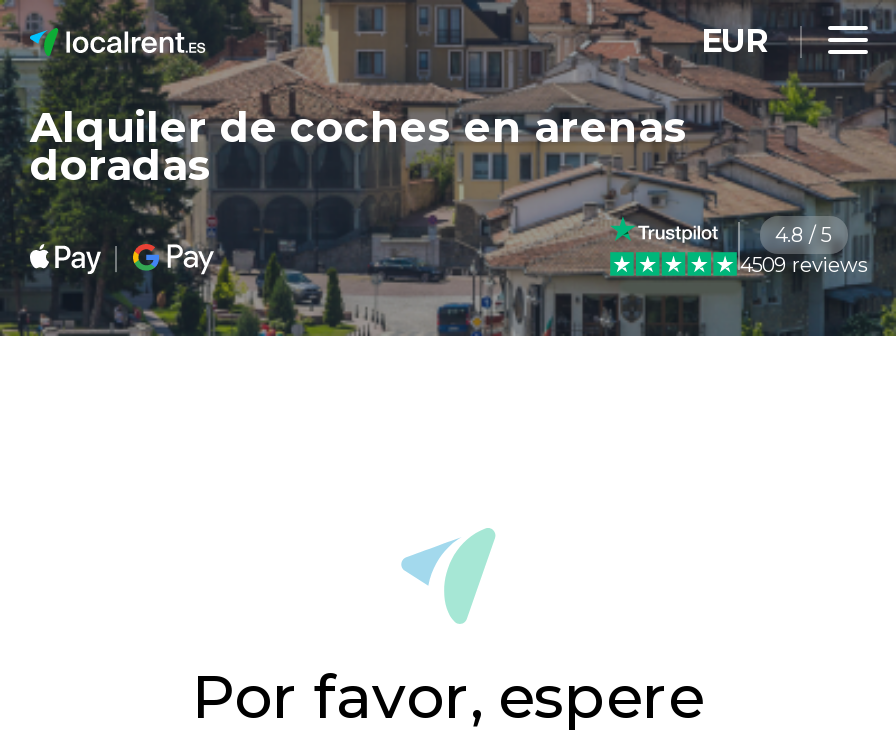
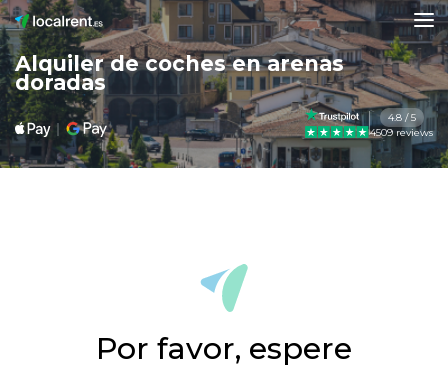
- EUR
